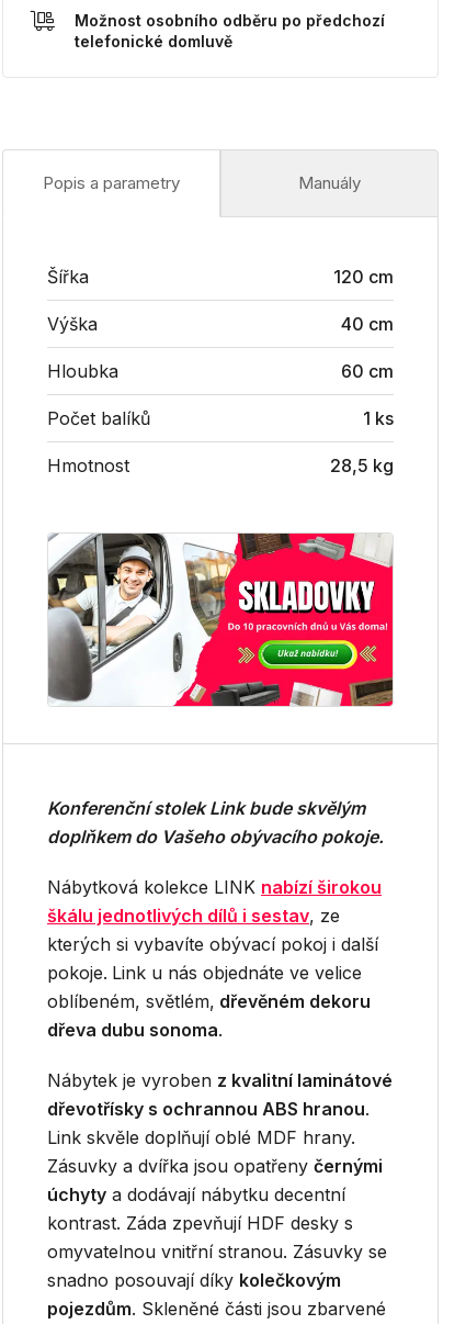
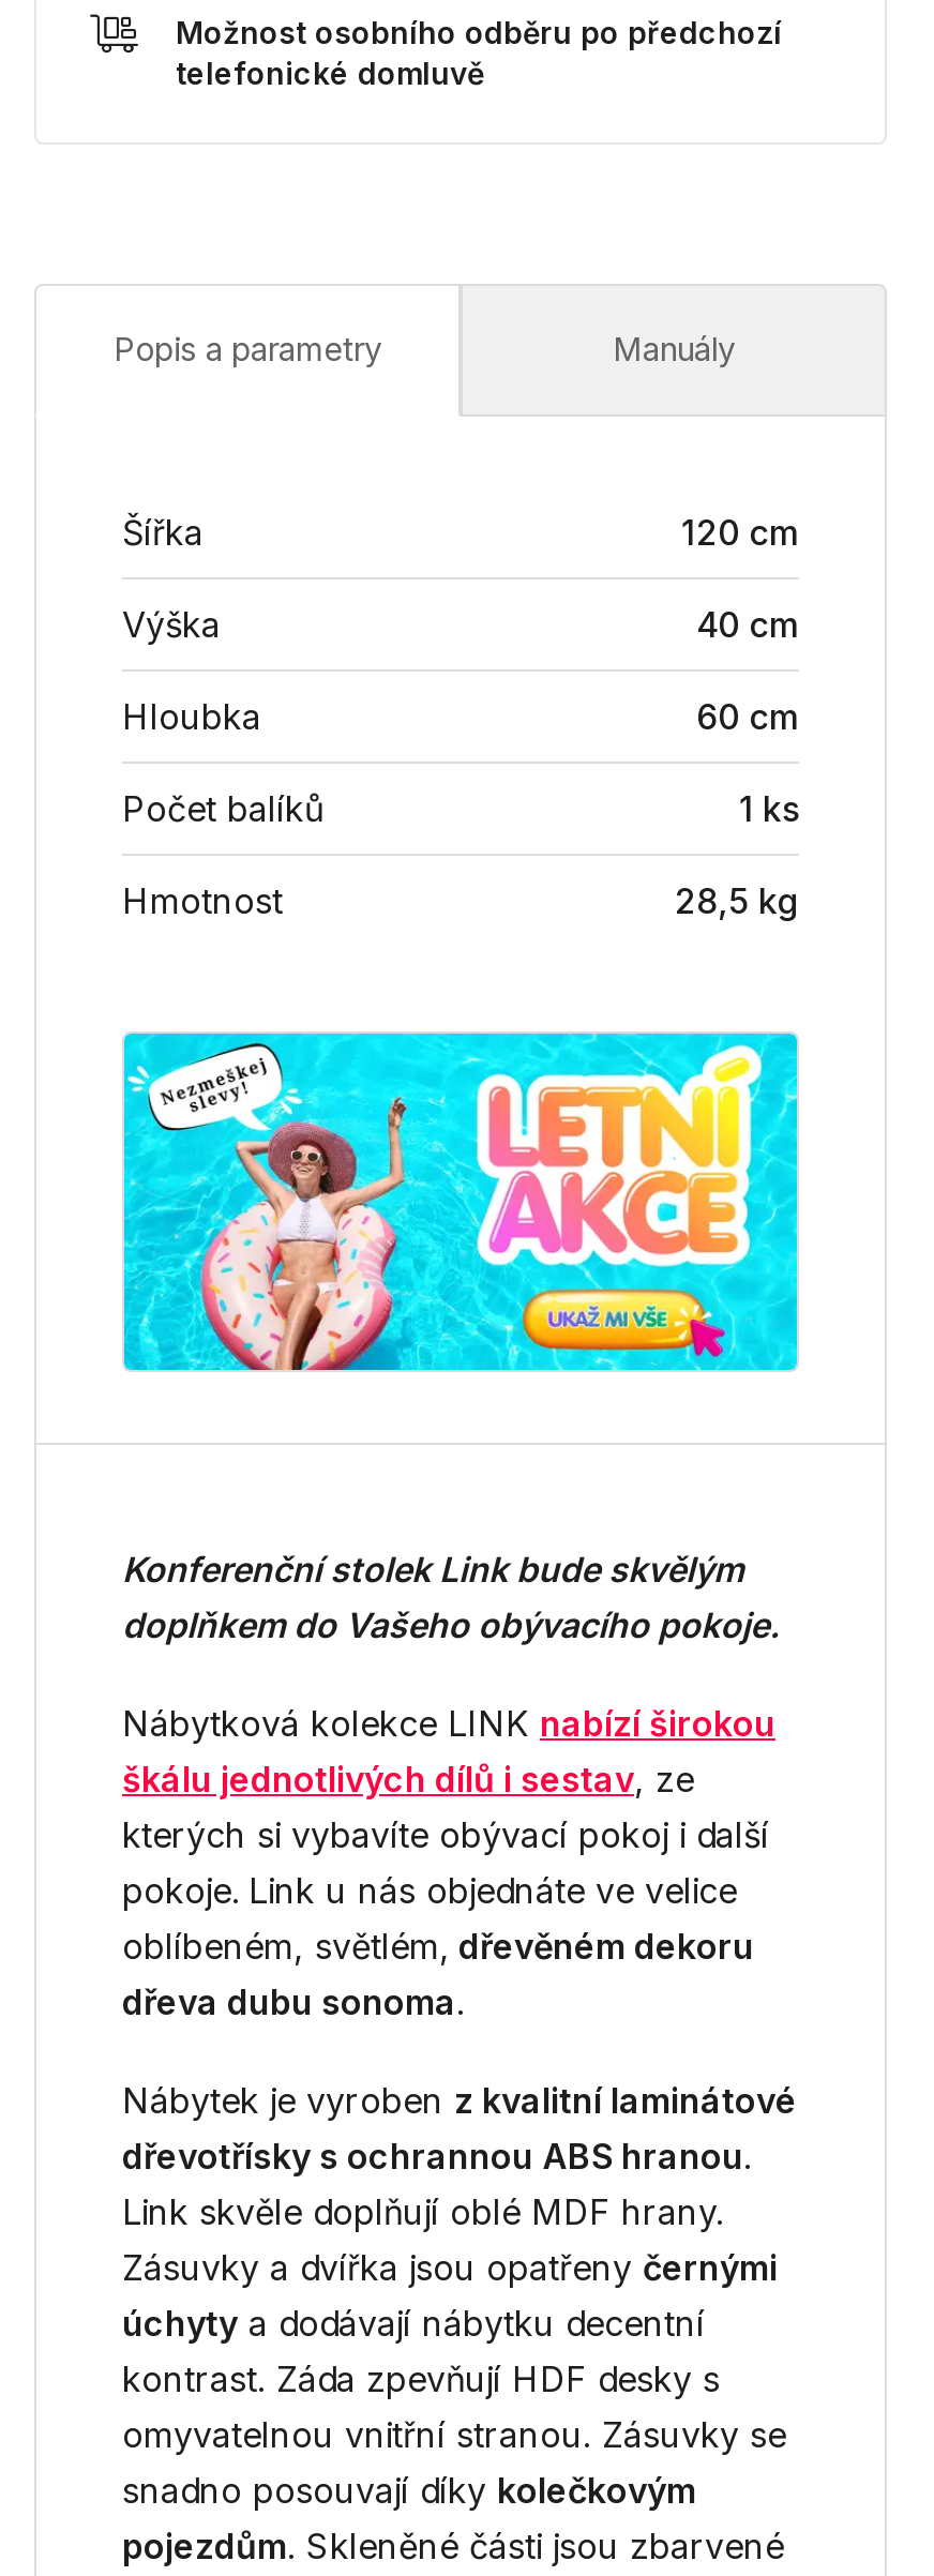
- [image]
+ [image]
